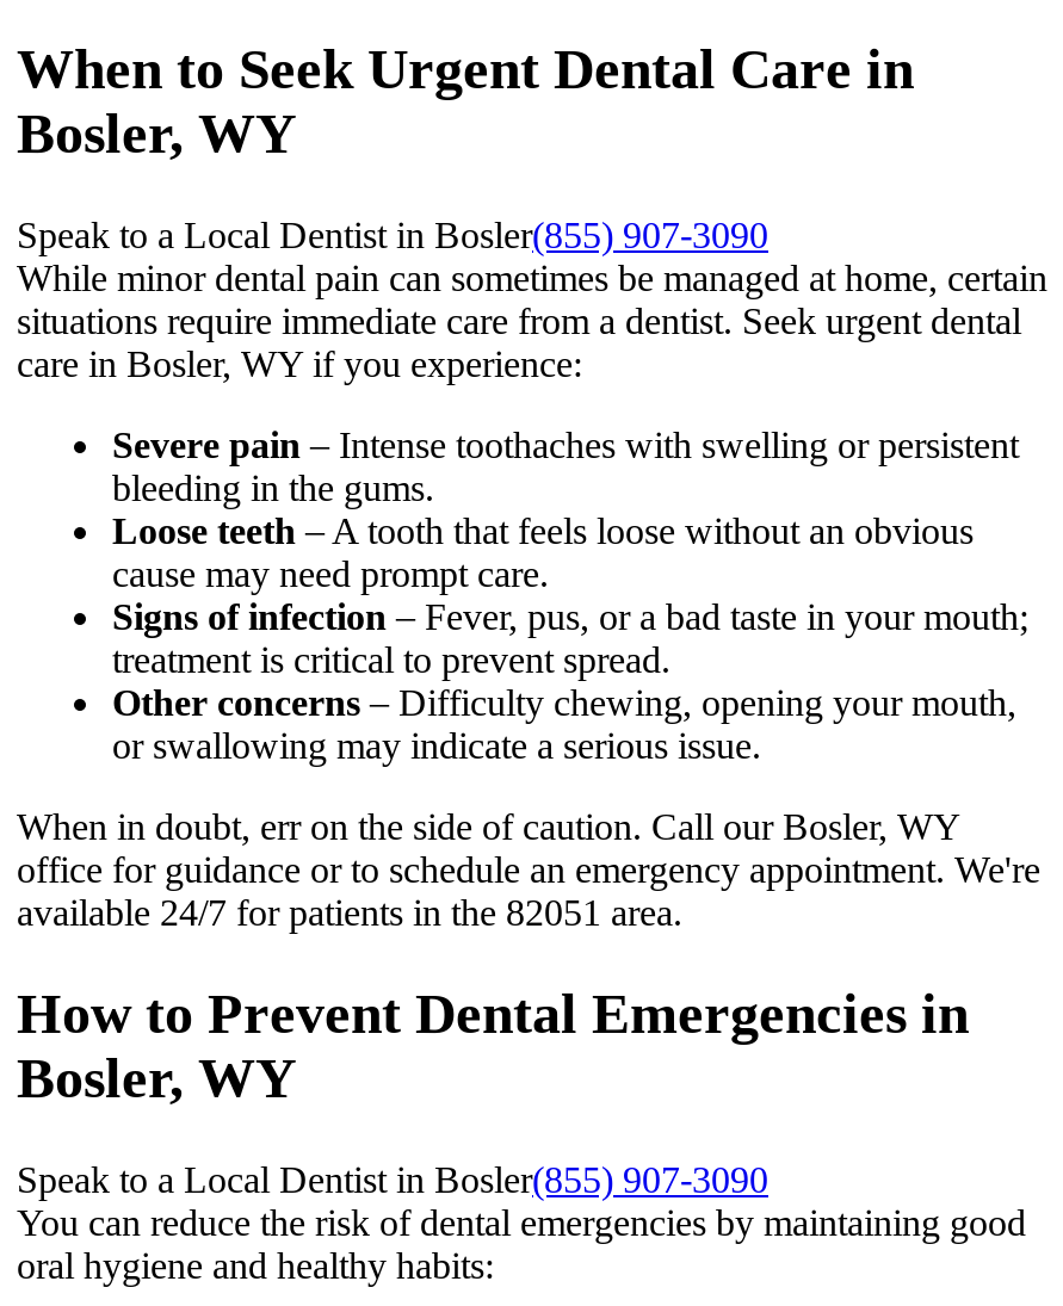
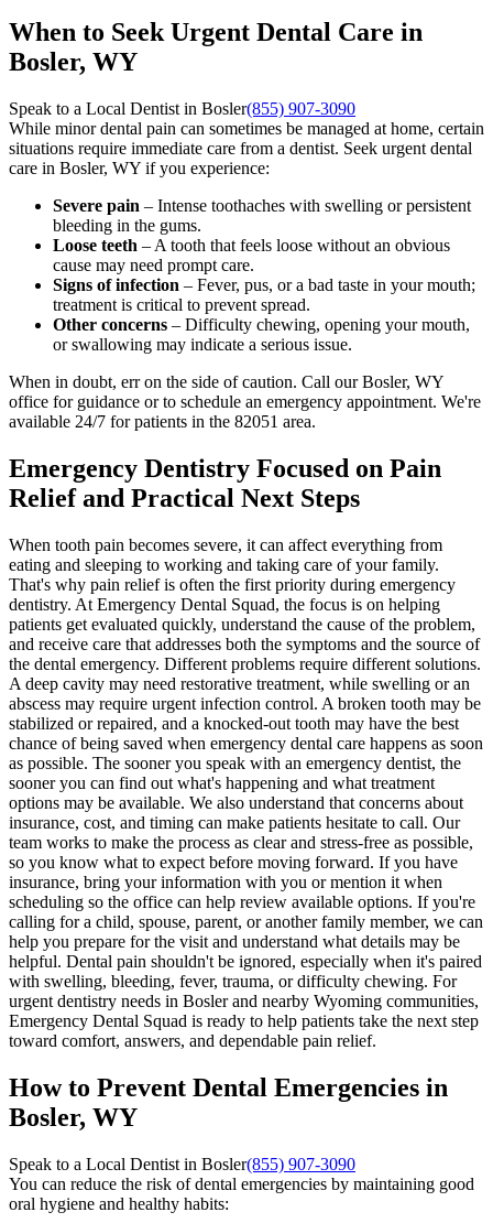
+ Emergency Dentistry Focused on Pain
+ Relief and Practical Next Steps
+ When tooth pain becomes severe, it can affect everything from
+ eating and sleeping to working and taking care of your family.
+ That's why pain relief is often the first priority during emergency
+ dentistry. At Emergency Dental Squad, the focus is on helping
+ patients get evaluated quickly, understand the cause of the problem,
+ and receive care that addresses both the symptoms and the source of
+ the dental emergency. Different problems require different solutions.
+ A deep cavity may need restorative treatment, while swelling or an
+ abscess may require urgent infection control. A broken tooth may be
+ stabilized or repaired, and a knocked-out tooth may have the best
+ chance of being saved when emergency dental care happens as soon
+ as possible. The sooner you speak with an emergency dentist, the
+ sooner you can find out what's happening and what treatment
+ options may be available. We also understand that concerns about
+ insurance, cost, and timing can make patients hesitate to call. Our
+ team works to make the process as clear and stress-free as possible,
+ so you know what to expect before moving forward. If you have
+ insurance, bring your information with you or mention it when
+ scheduling so the office can help review available options. If you're
+ calling for a child, spouse, parent, or another family member, we can
+ help you prepare for the visit and understand what details may be
+ helpful. Dental pain shouldn't be ignored, especially when it's paired
+ with swelling, bleeding, fever, trauma, or difficulty chewing. For
+ urgent dentistry needs in Bosler and nearby Wyoming communities,
+ Emergency Dental Squad is ready to help patients take the next step
+ toward comfort, answers, and dependable pain relief.
